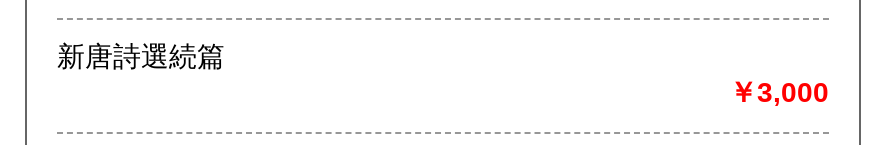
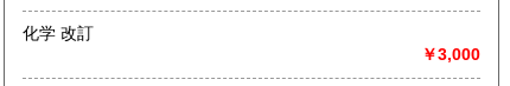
- 新唐詩選続篇
+ 化学 改訂
